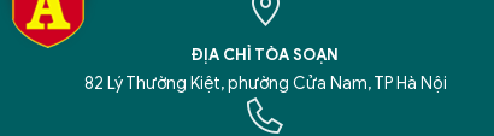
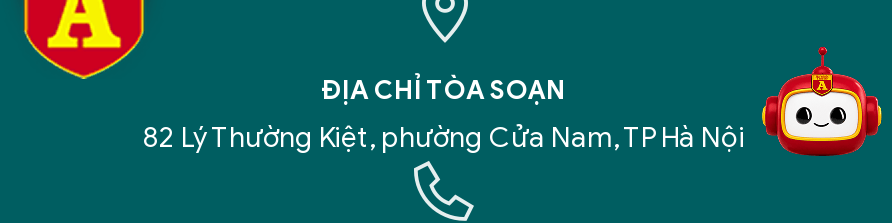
+ [image]
